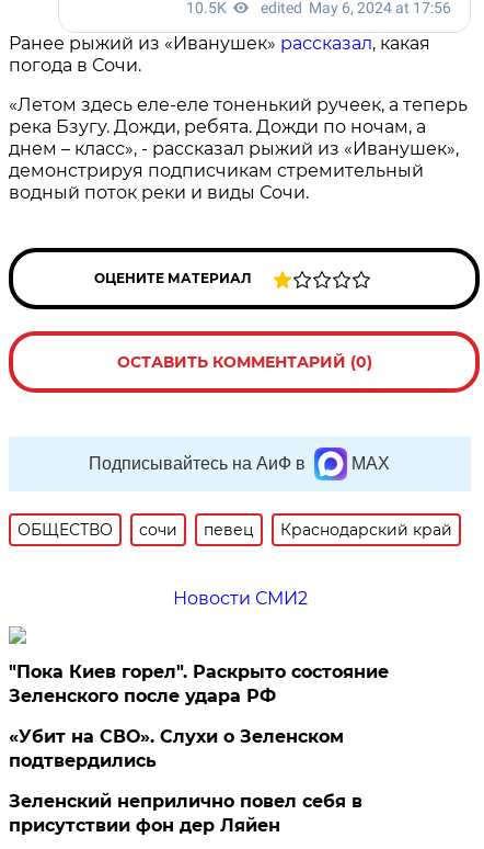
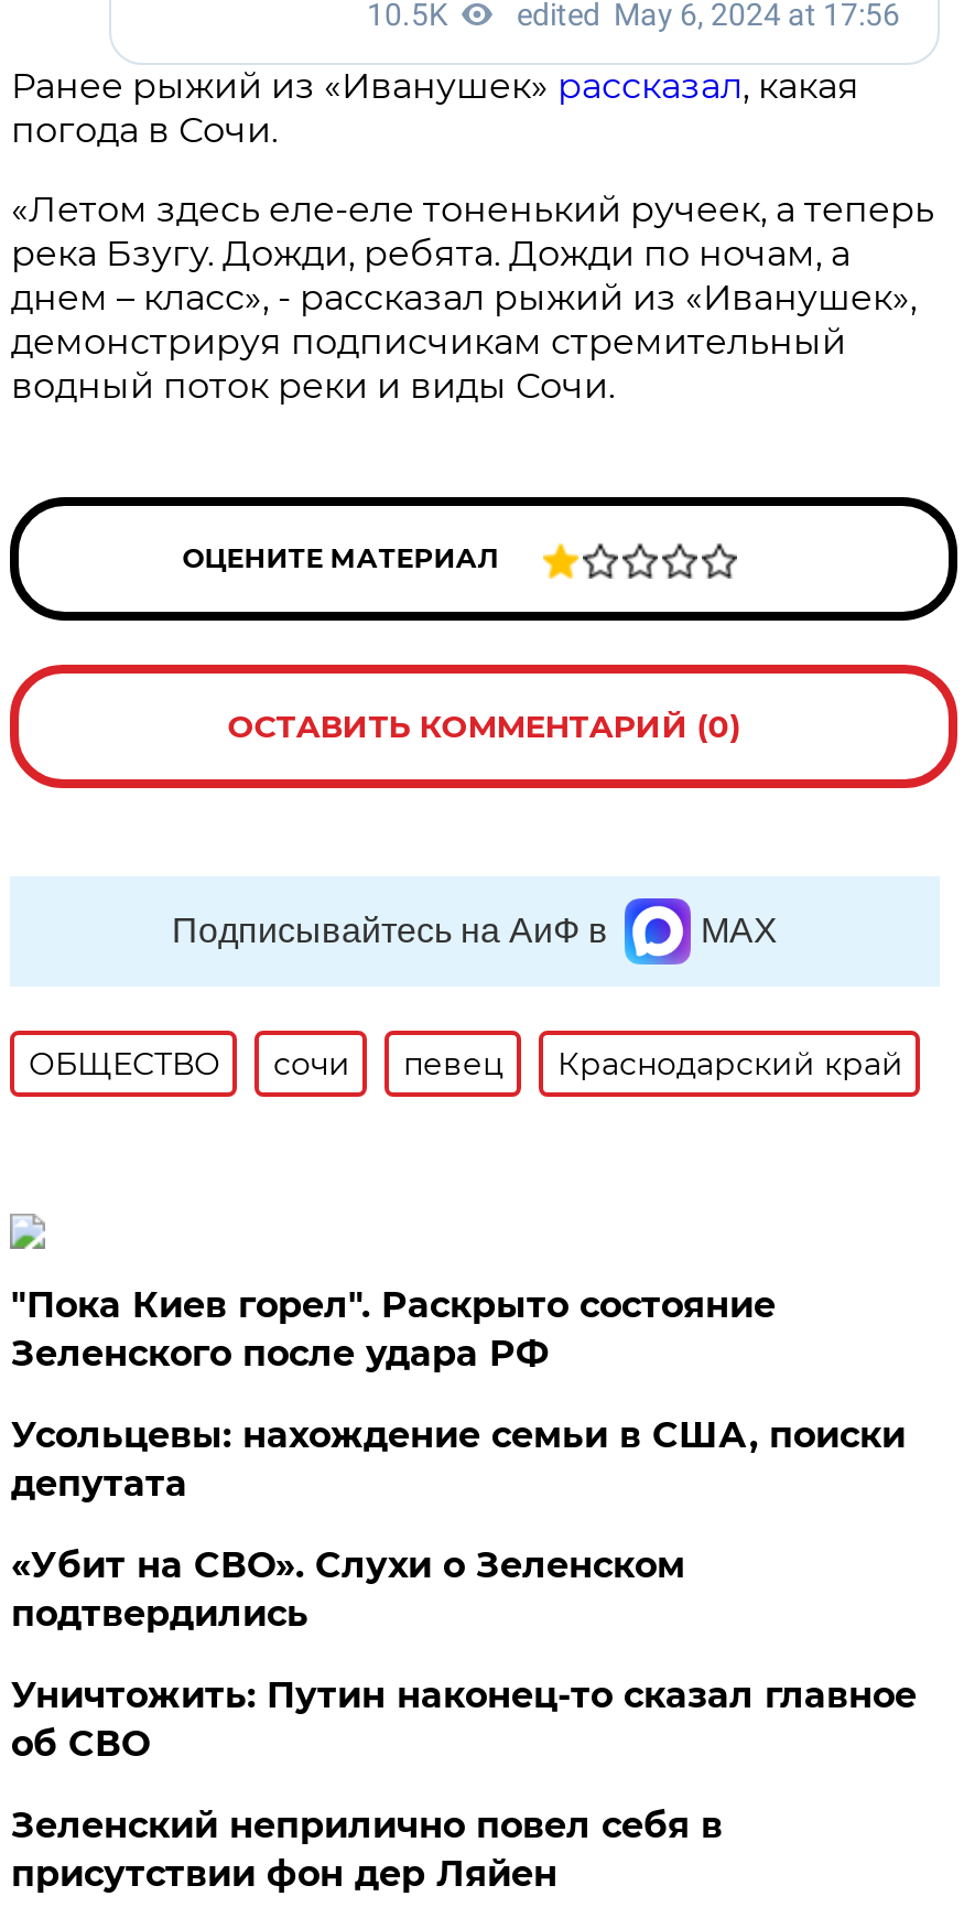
- Новости СМИ2

moved up: "Пока Киев горел". Раскрыто состояние | Зеленского после удара РФ

+ Усольцевы: нахождение семьи в США, поиски
+ депутата

+ Уничтожить: Путин наконец-то сказал главное
+ об СВО
